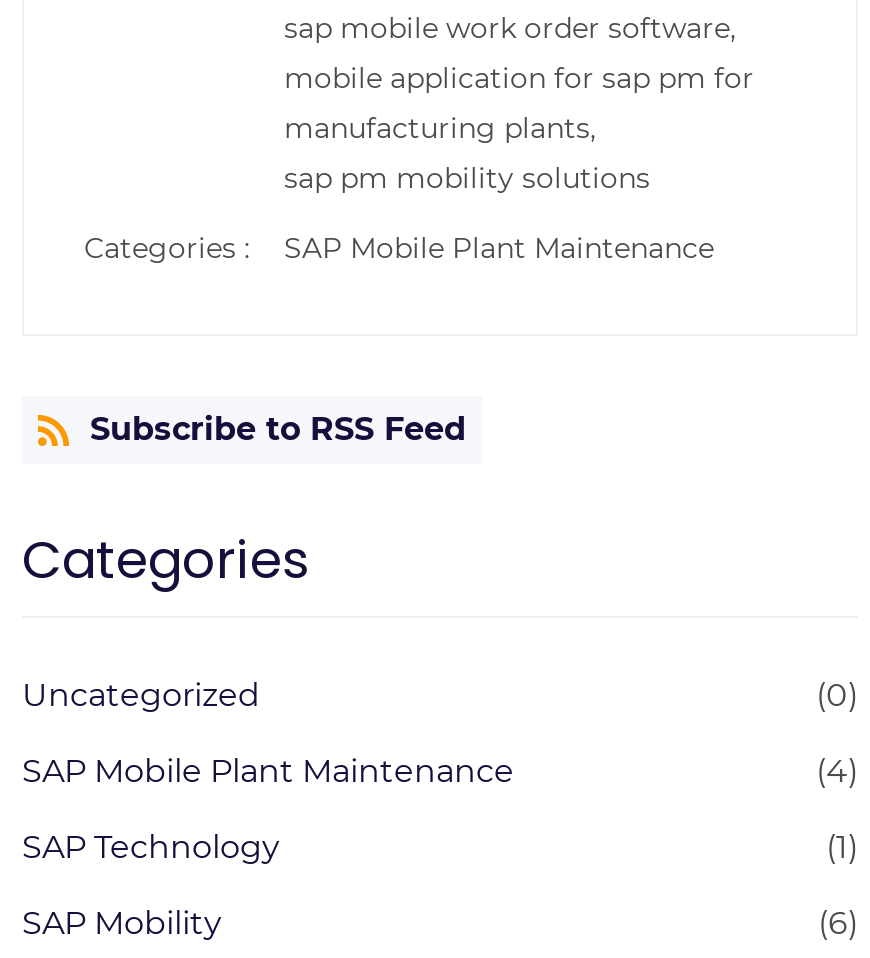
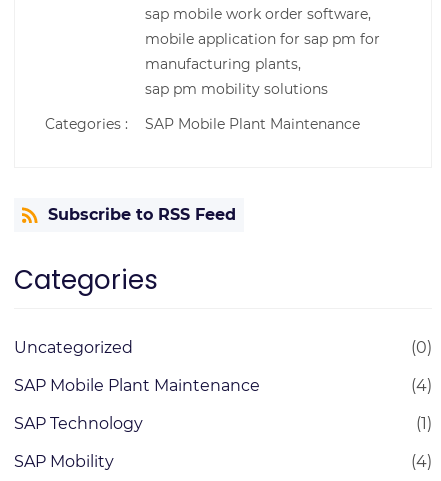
- (6)
+ (4)
